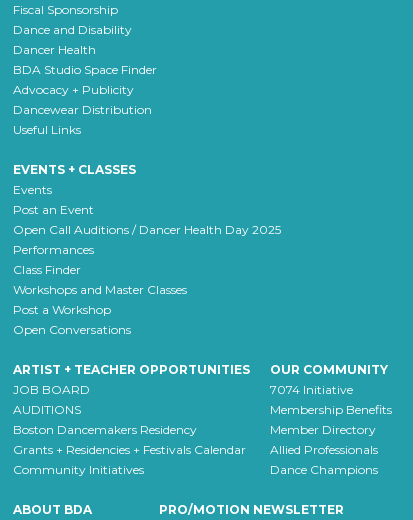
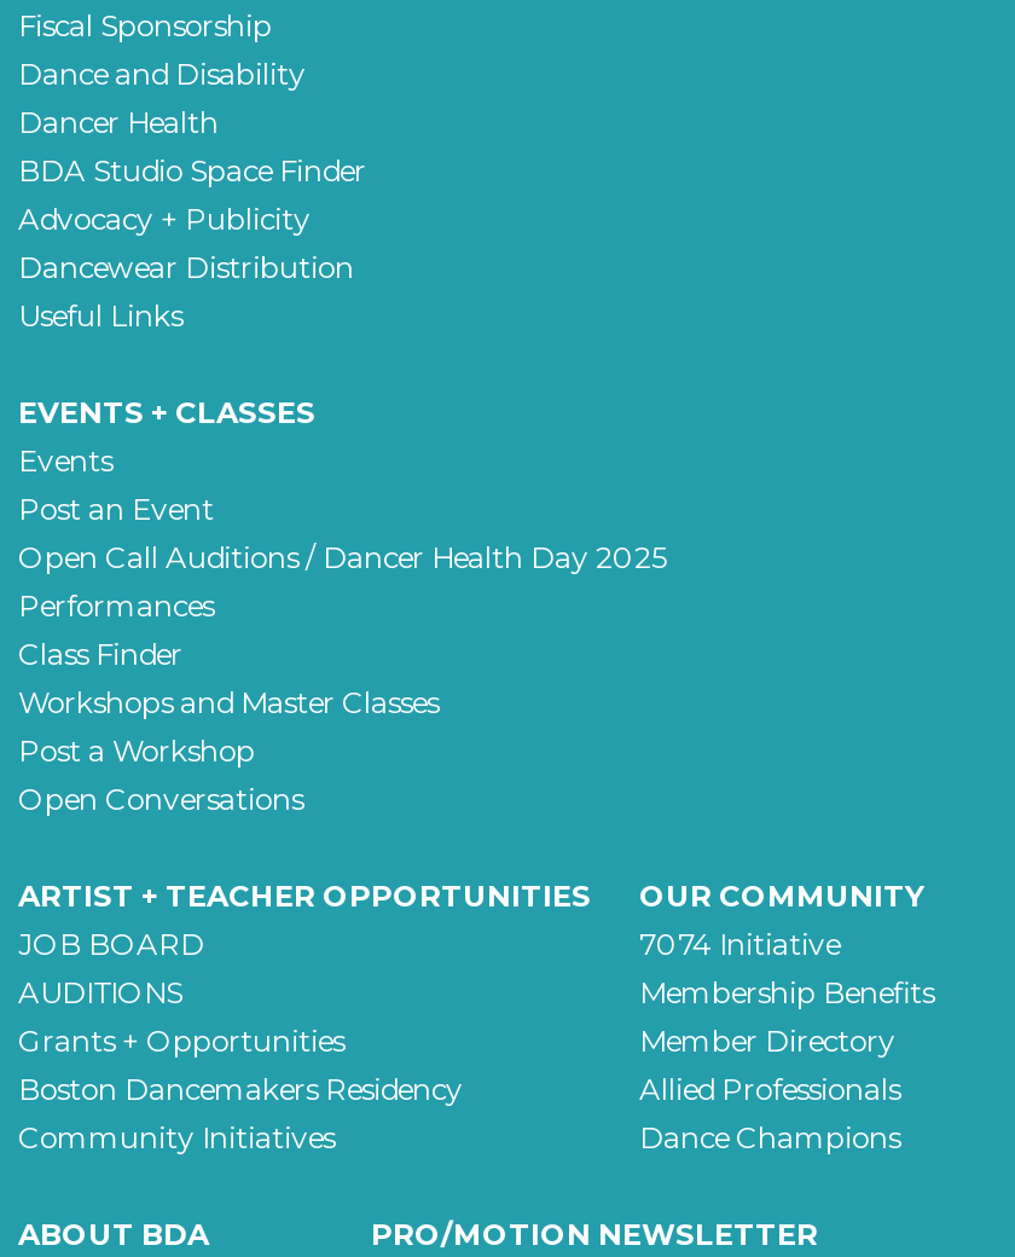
moved down: Boston Dancemakers Residency

+ Grants + Opportunities

- Grants + Residencies + Festivals Calendar
